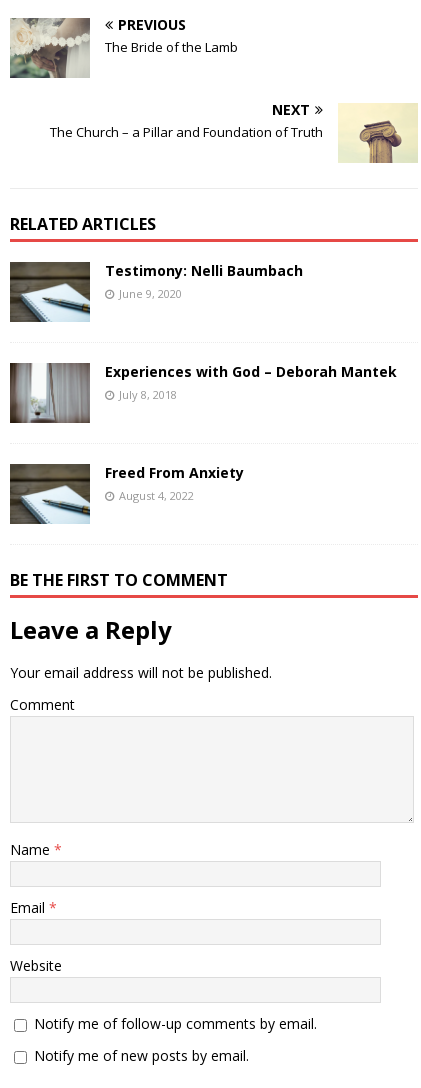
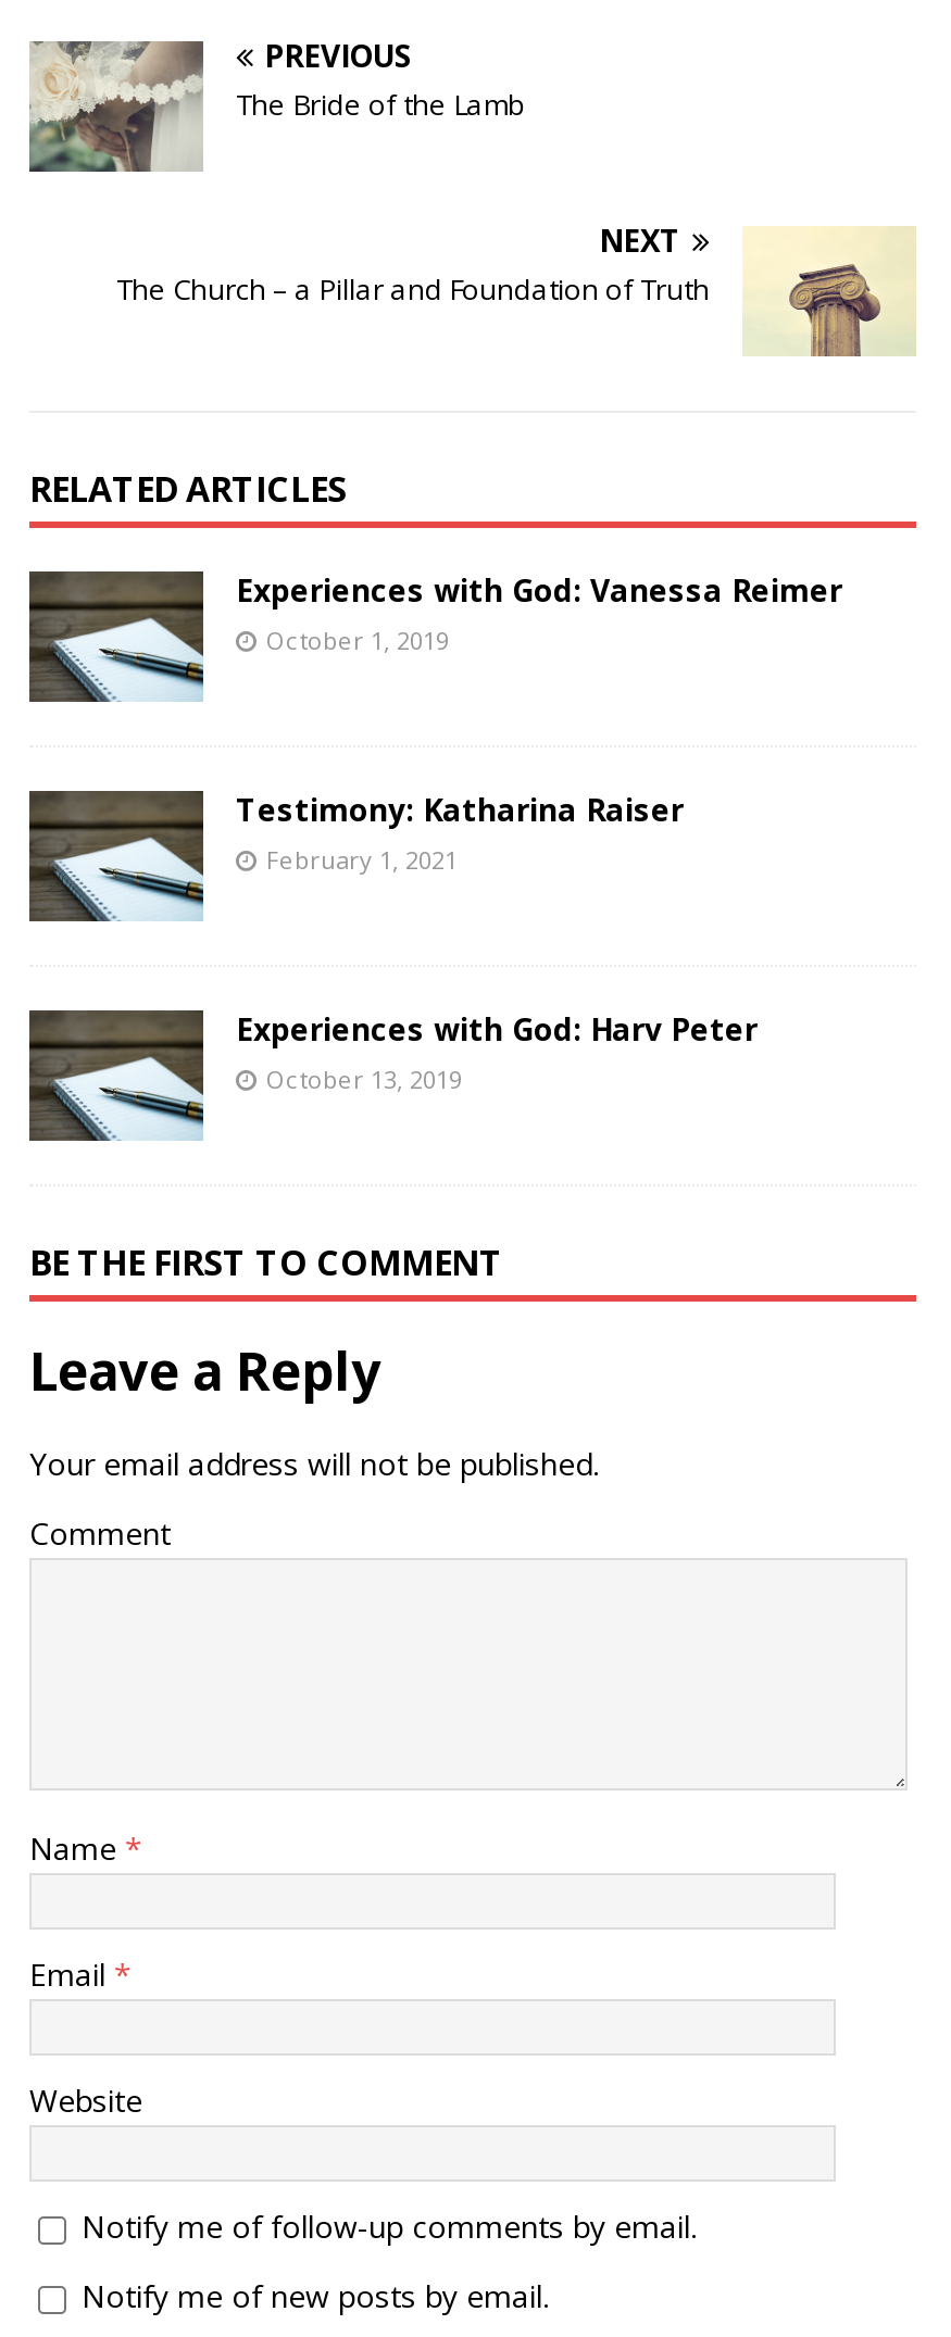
- Testimony: Nelli Baumbach
- June 9, 2020
+ Experiences with God: Vanessa Reimer
+ October 1, 2019

- [image]
- Experiences with God – Deborah Mantek
- July 8, 2018
+ [image]
+ Testimony: Katharina Raiser
+ February 1, 2021

- Freed From Anxiety
- August 4, 2022
+ Experiences with God: Harv Peter
+ October 13, 2019
